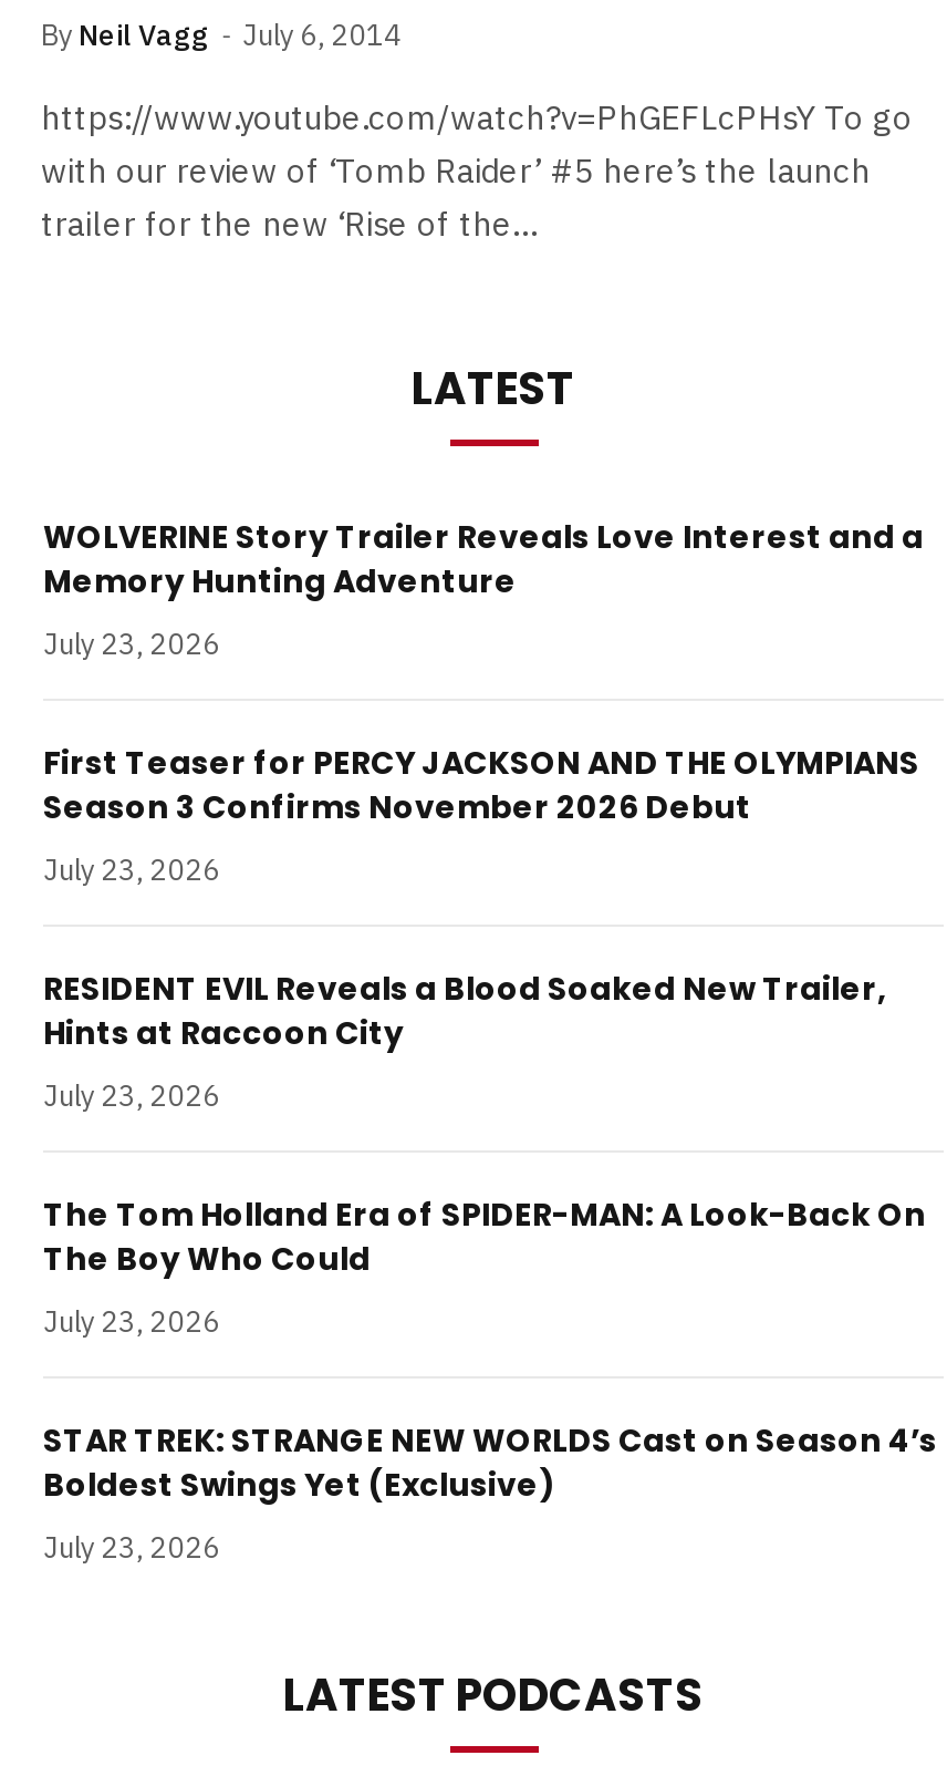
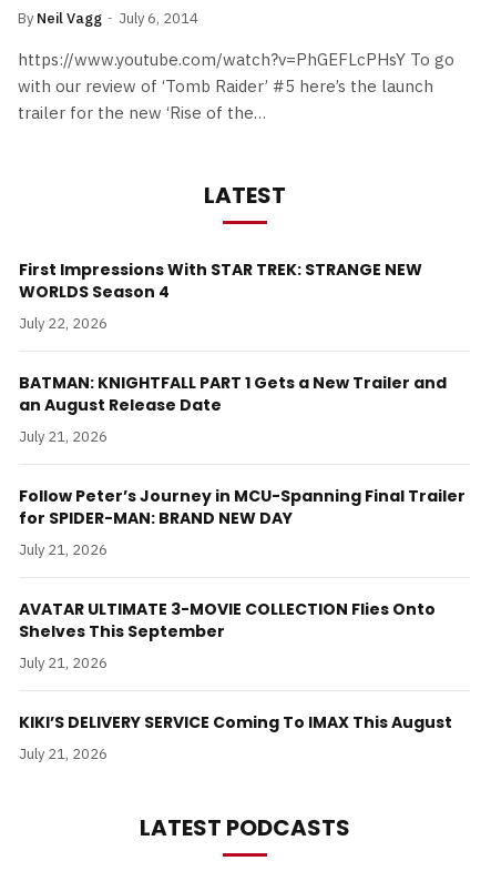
- WOLVERINE Story Trailer Reveals Love Interest and a
- Memory Hunting Adventure
+ First Impressions With STAR TREK: STRANGE NEW
+ WORLDS Season 4

- July 23, 2026
+ July 22, 2026

- First Teaser for PERCY JACKSON AND THE OLYMPIANS
- Season 3 Confirms November 2026 Debut
+ BATMAN: KNIGHTFALL PART 1 Gets a New Trailer and
+ an August Release Date

- July 23, 2026
+ July 21, 2026

- RESIDENT EVIL Reveals a Blood Soaked New Trailer,
- Hints at Raccoon City
+ Follow Peter’s Journey in MCU-Spanning Final Trailer
+ for SPIDER-MAN: BRAND NEW DAY

- July 23, 2026
+ July 21, 2026

- The Tom Holland Era of SPIDER-MAN: A Look-Back On
- The Boy Who Could
+ AVATAR ULTIMATE 3-MOVIE COLLECTION Flies Onto
+ Shelves This September

- July 23, 2026
+ July 21, 2026

- STAR TREK: STRANGE NEW WORLDS Cast on Season 4’s
- Boldest Swings Yet (Exclusive)
+ KIKI’S DELIVERY SERVICE Coming To IMAX This August

- July 23, 2026
+ July 21, 2026
